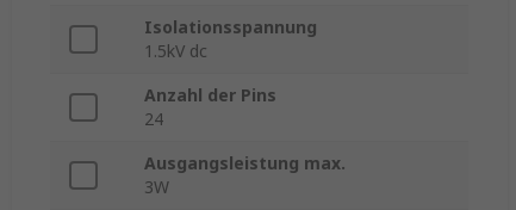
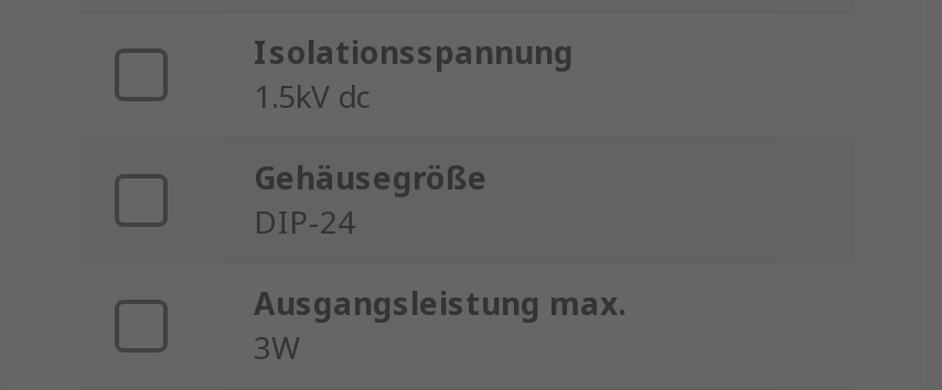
- Anzahl der Pins
- 24
+ Gehäusegröße
+ DIP-24
